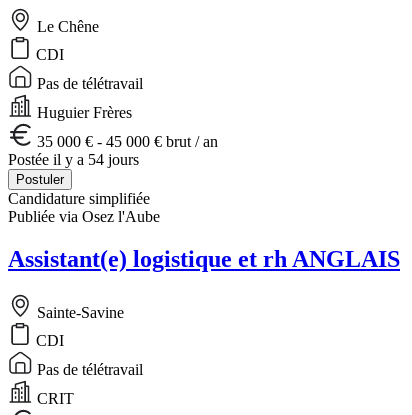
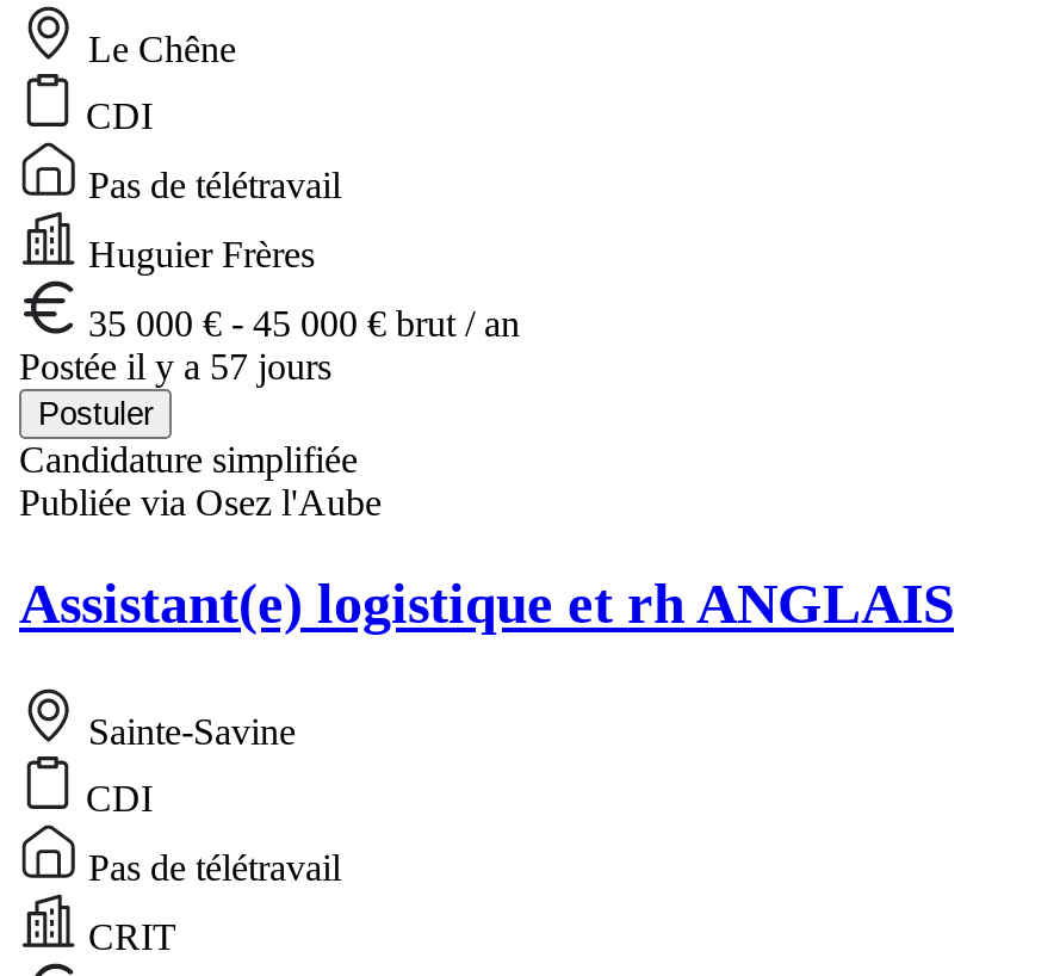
- Postée il y a 54 jours
+ Postée il y a 57 jours
